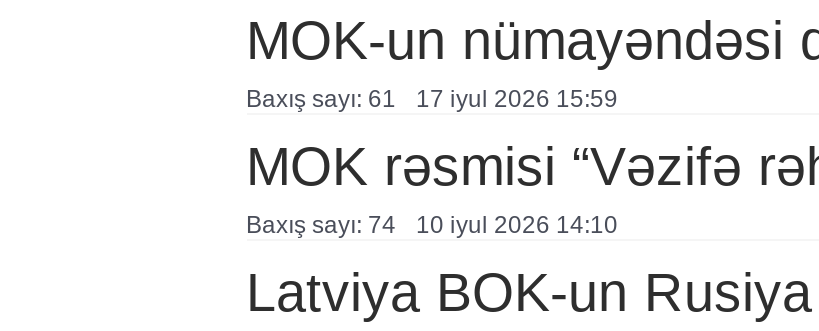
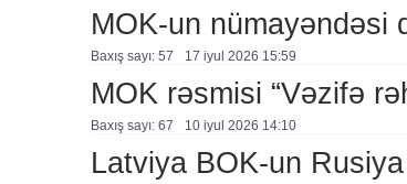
- Baxış sayı: 61 17 i̇yul 2026 15:59
+ Baxış sayı: 57 17 i̇yul 2026 15:59

- Baxış sayı: 74 10 i̇yul 2026 14:10
+ Baxış sayı: 67 10 i̇yul 2026 14:10
